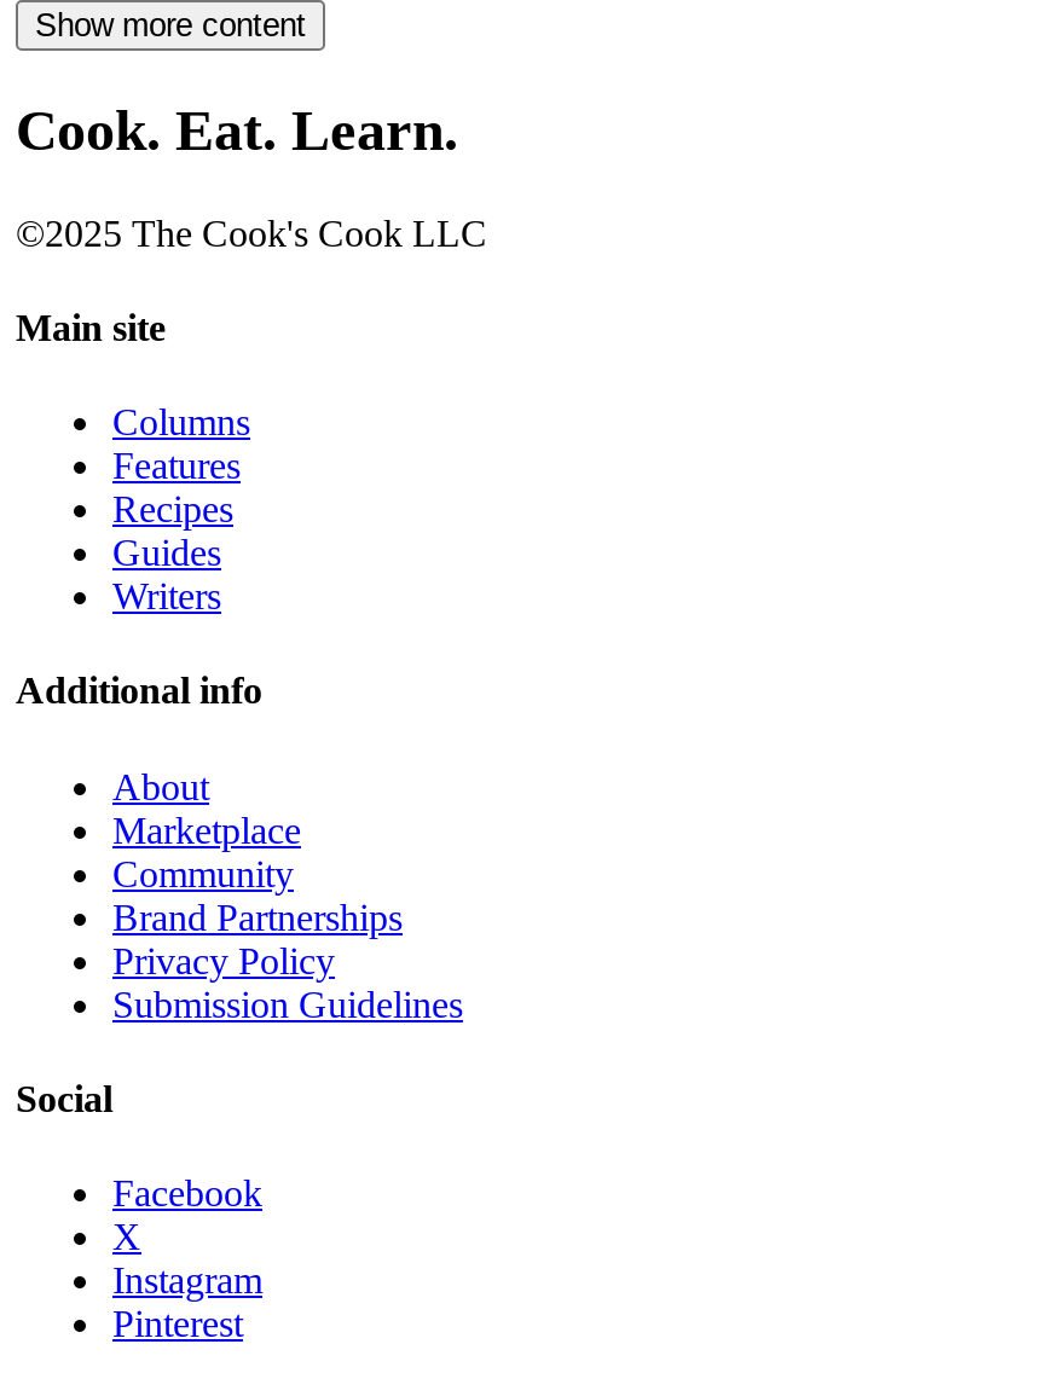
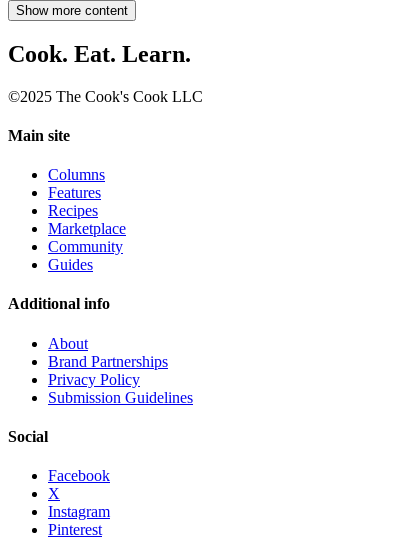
moved down: Guides | Additional info | About

- Writers

moved up: Marketplace | Community
